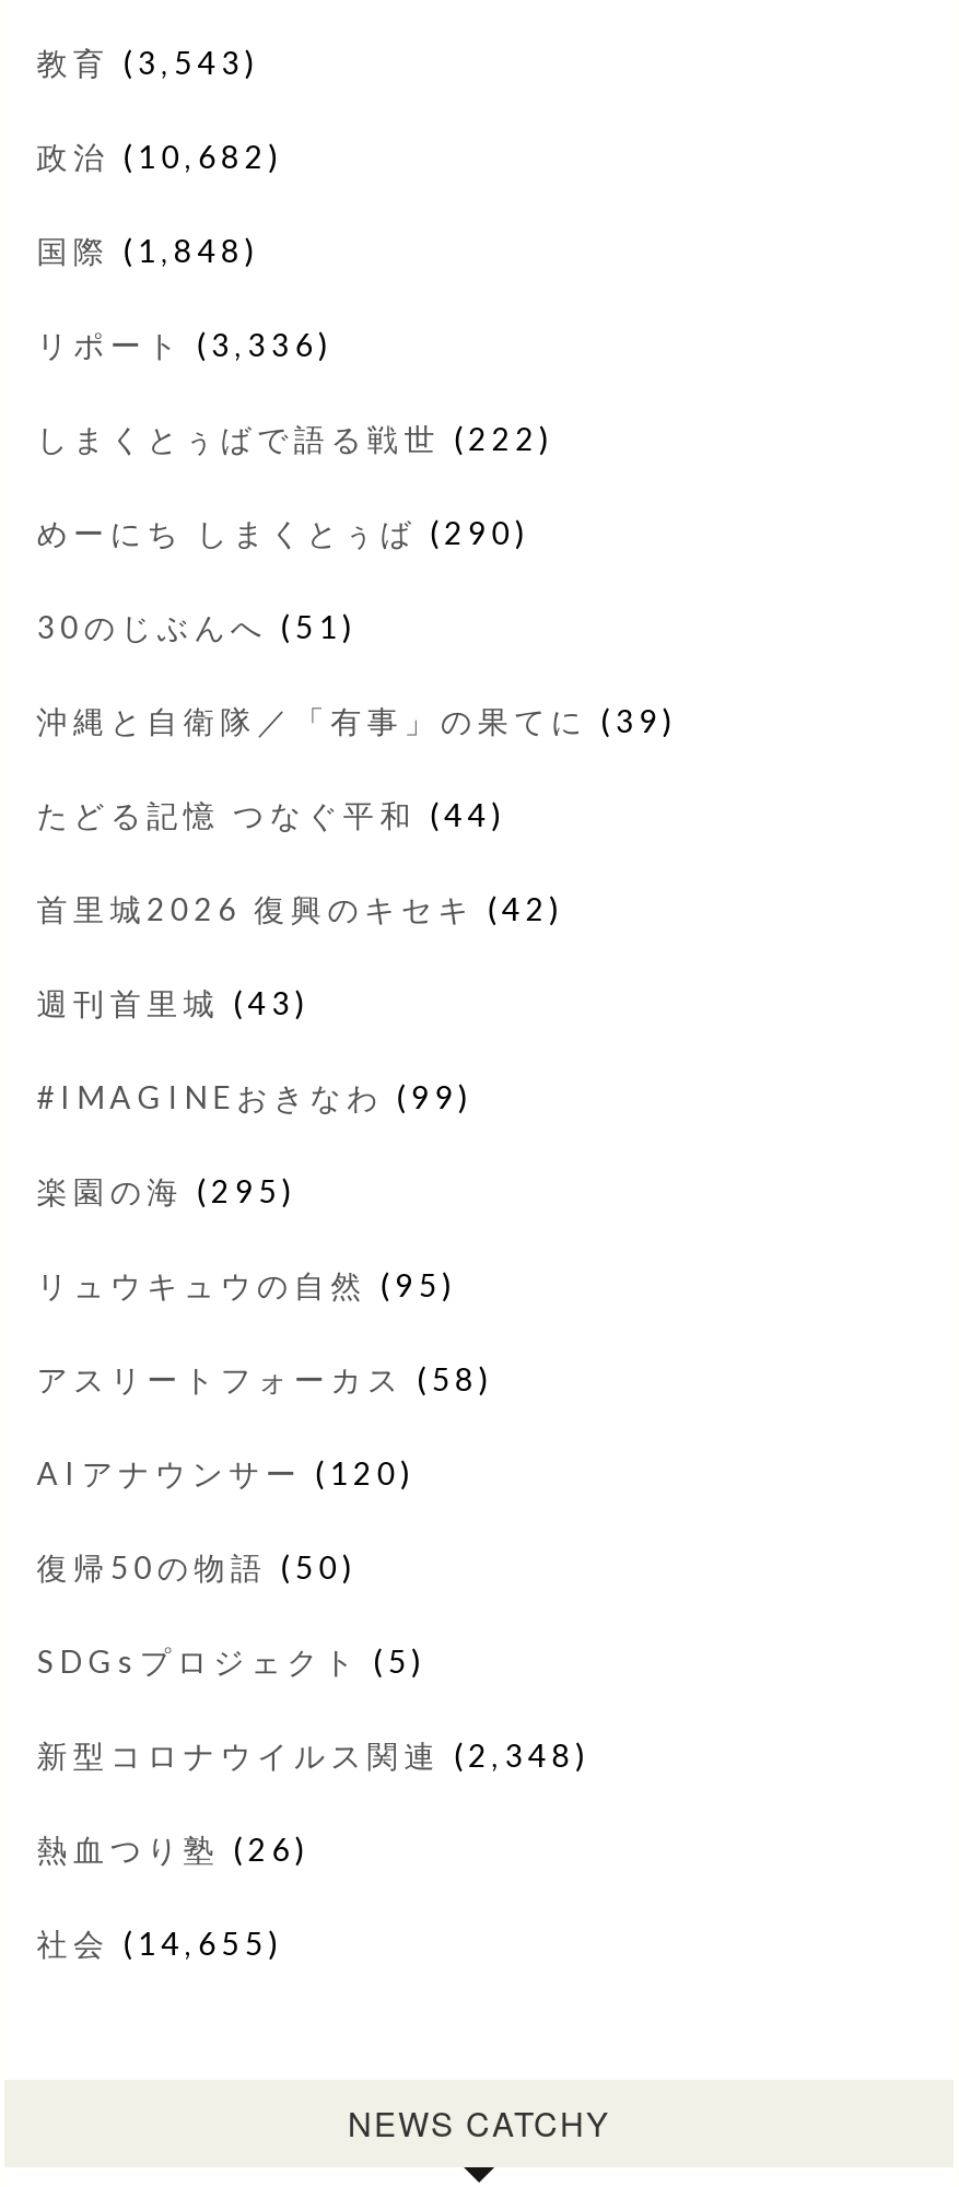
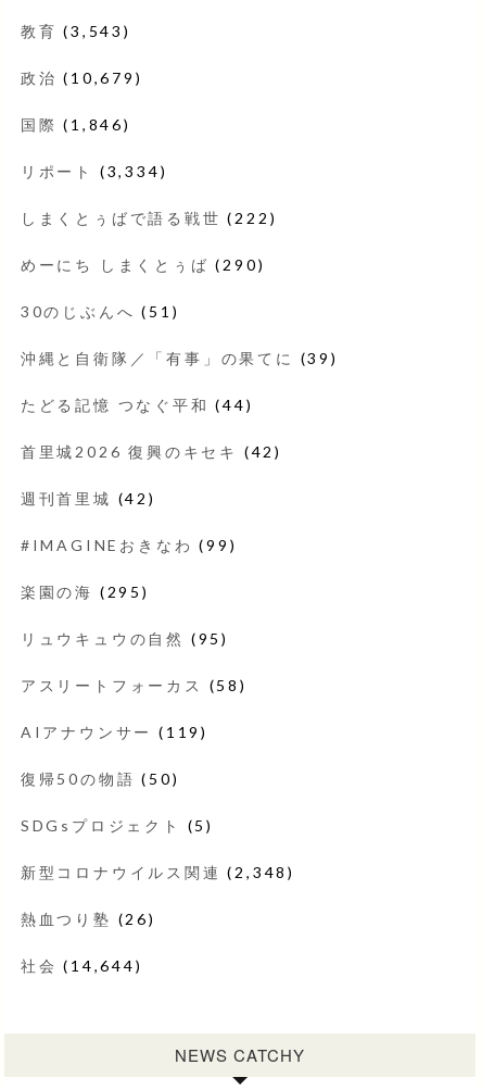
- 政治(10,682)
+ 政治(10,679)

- 国際(1,848)
+ 国際(1,846)

- リポート(3,336)
+ リポート(3,334)

- 週刊首里城(43)
+ 週刊首里城(42)

- AIアナウンサー(120)
+ AIアナウンサー(119)

- 社会(14,655)
+ 社会(14,644)
